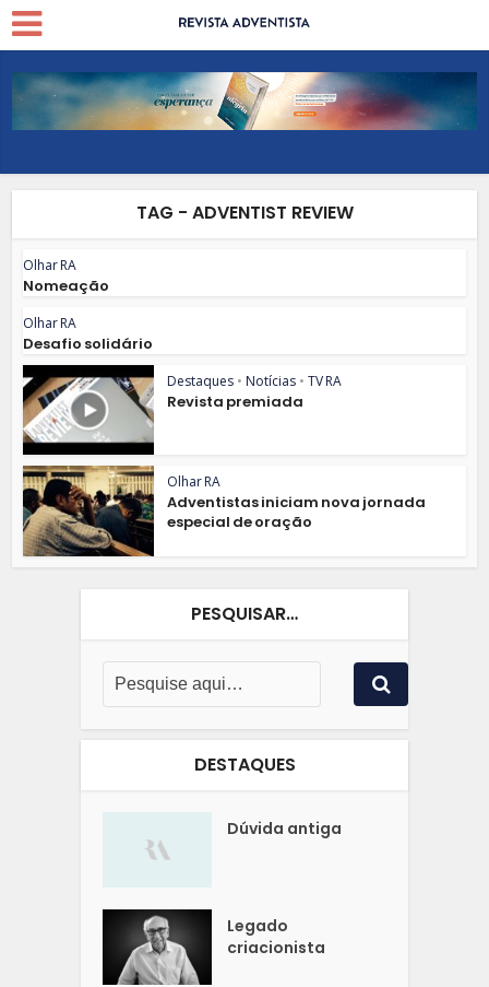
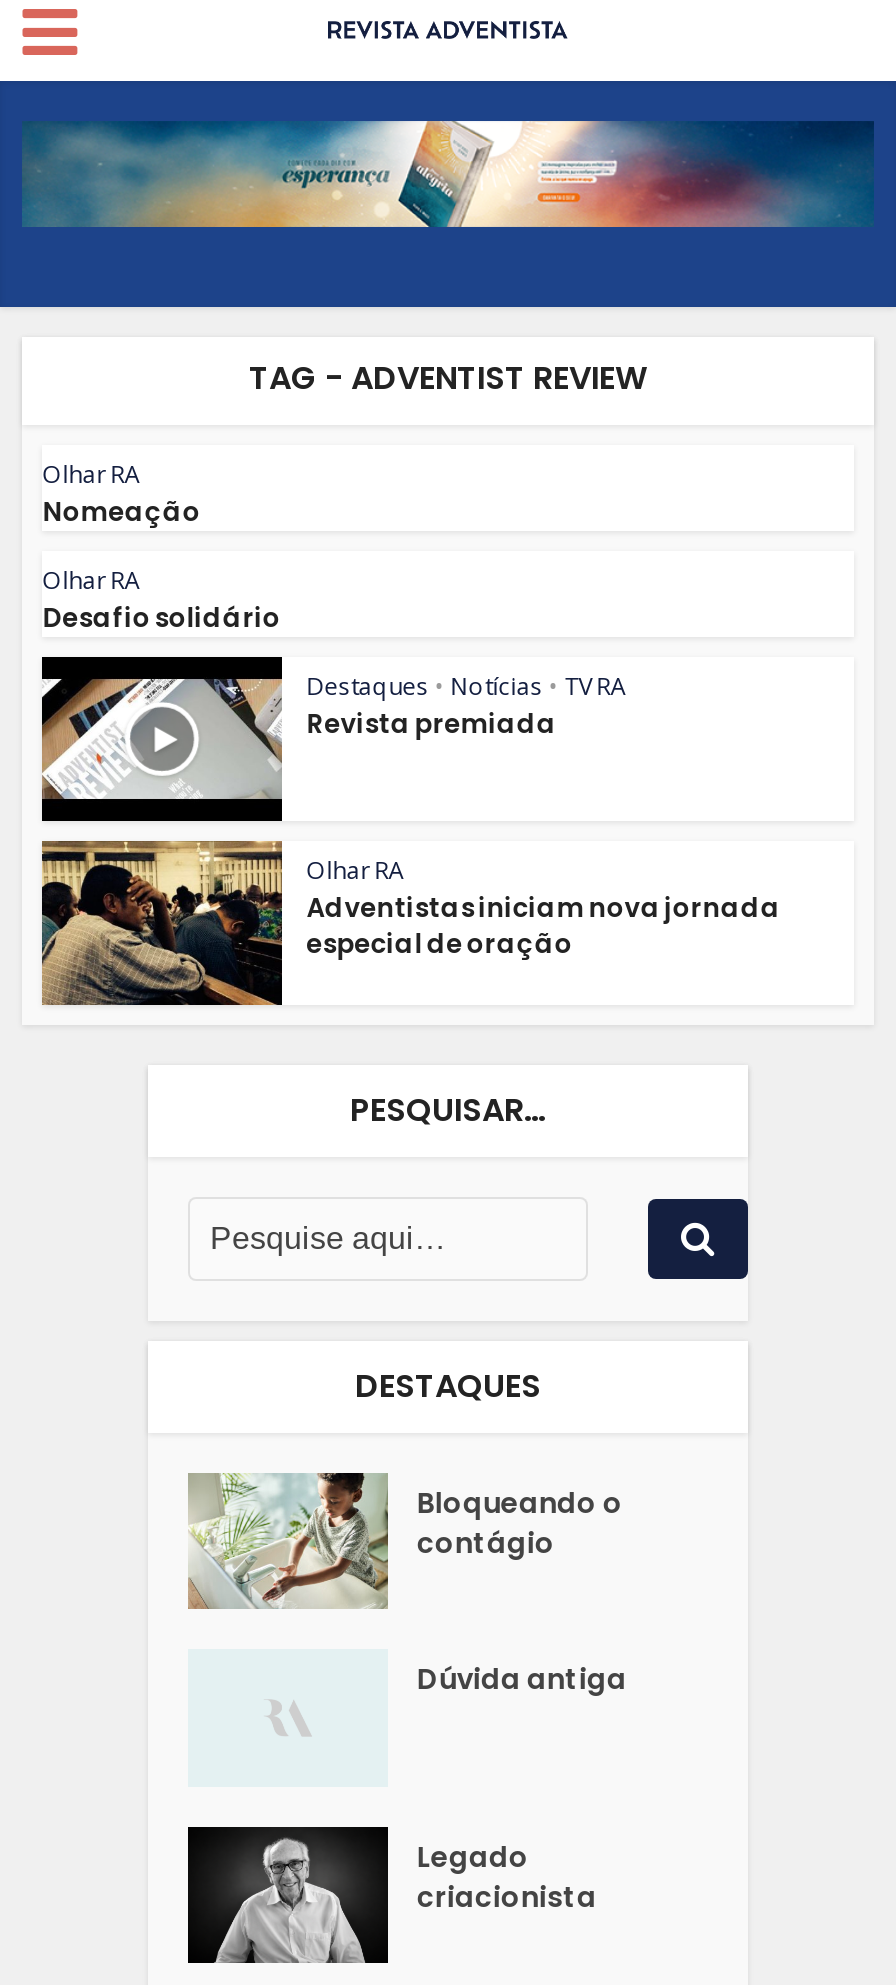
+ [image]
+ Bloqueando o
+ contágio
